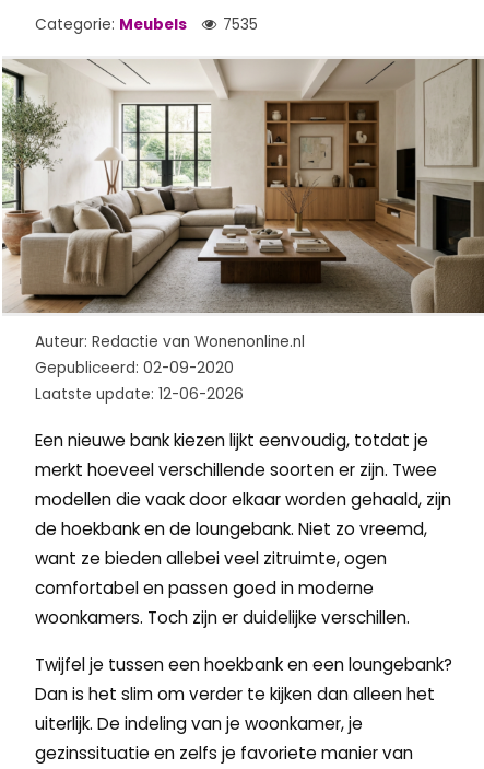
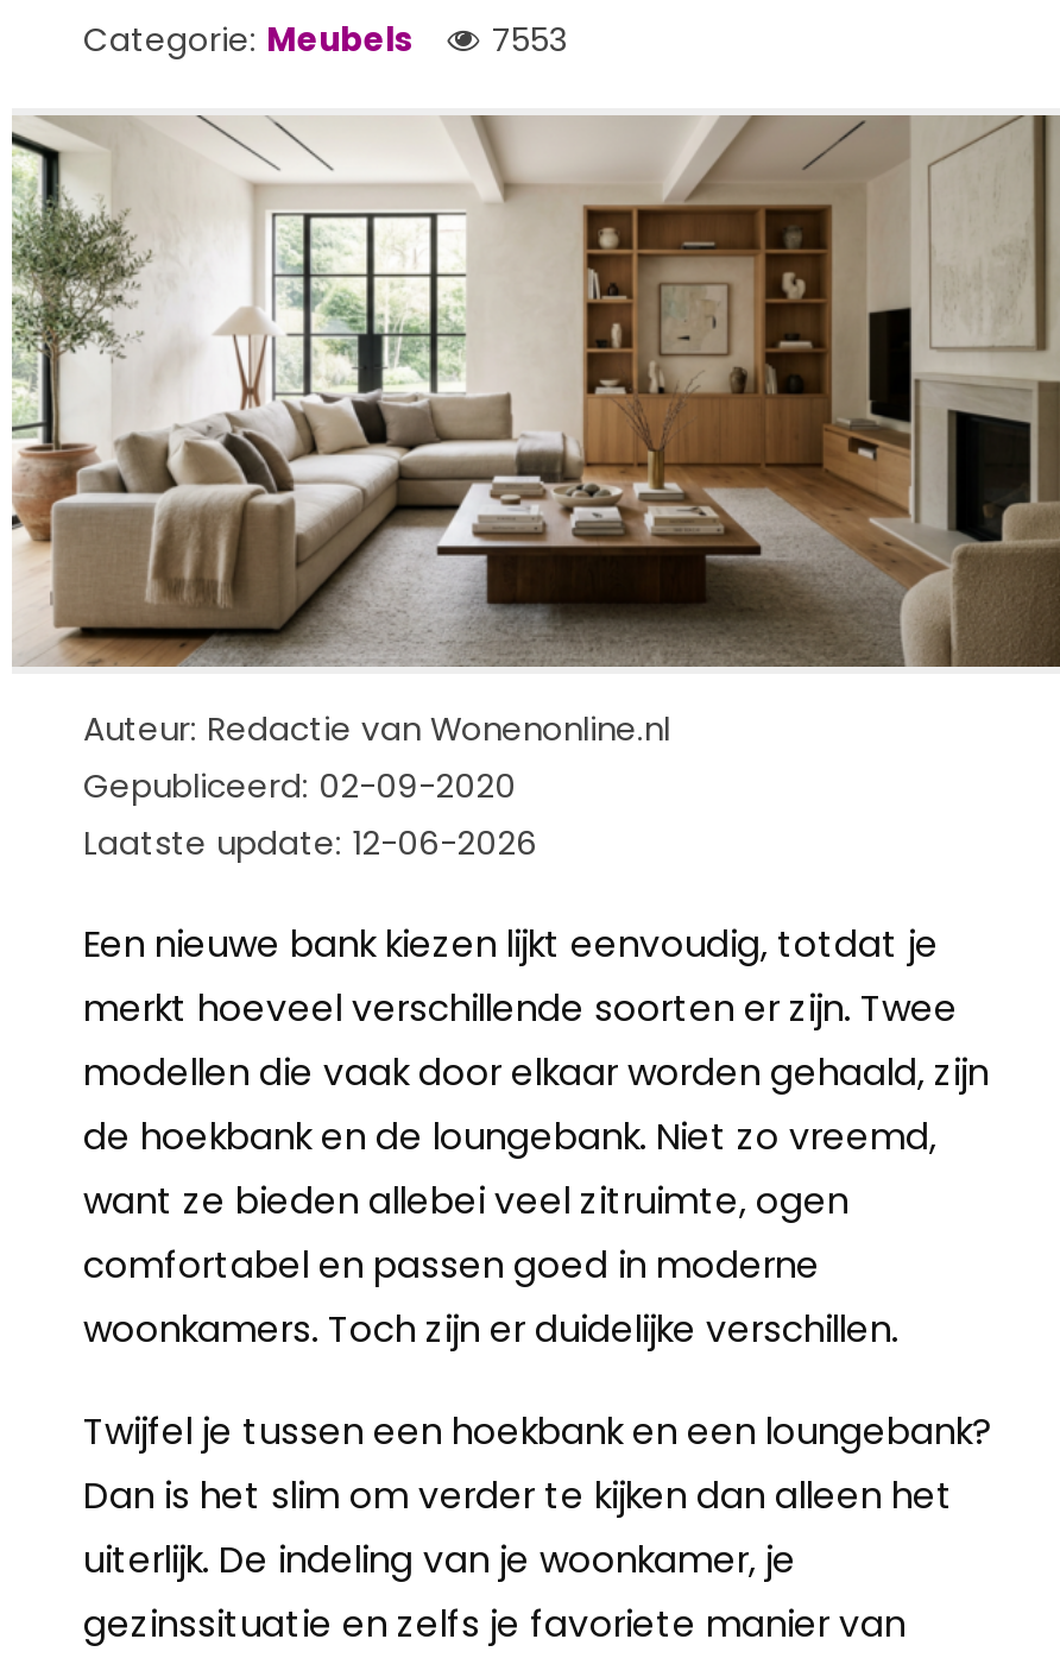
- Categorie: Meubels 7535
+ Categorie: Meubels 7553
